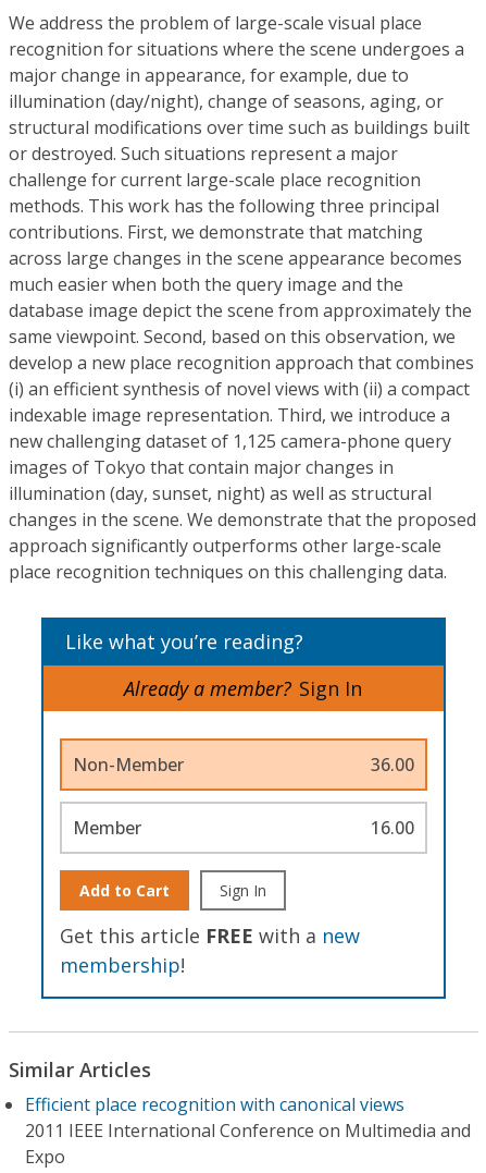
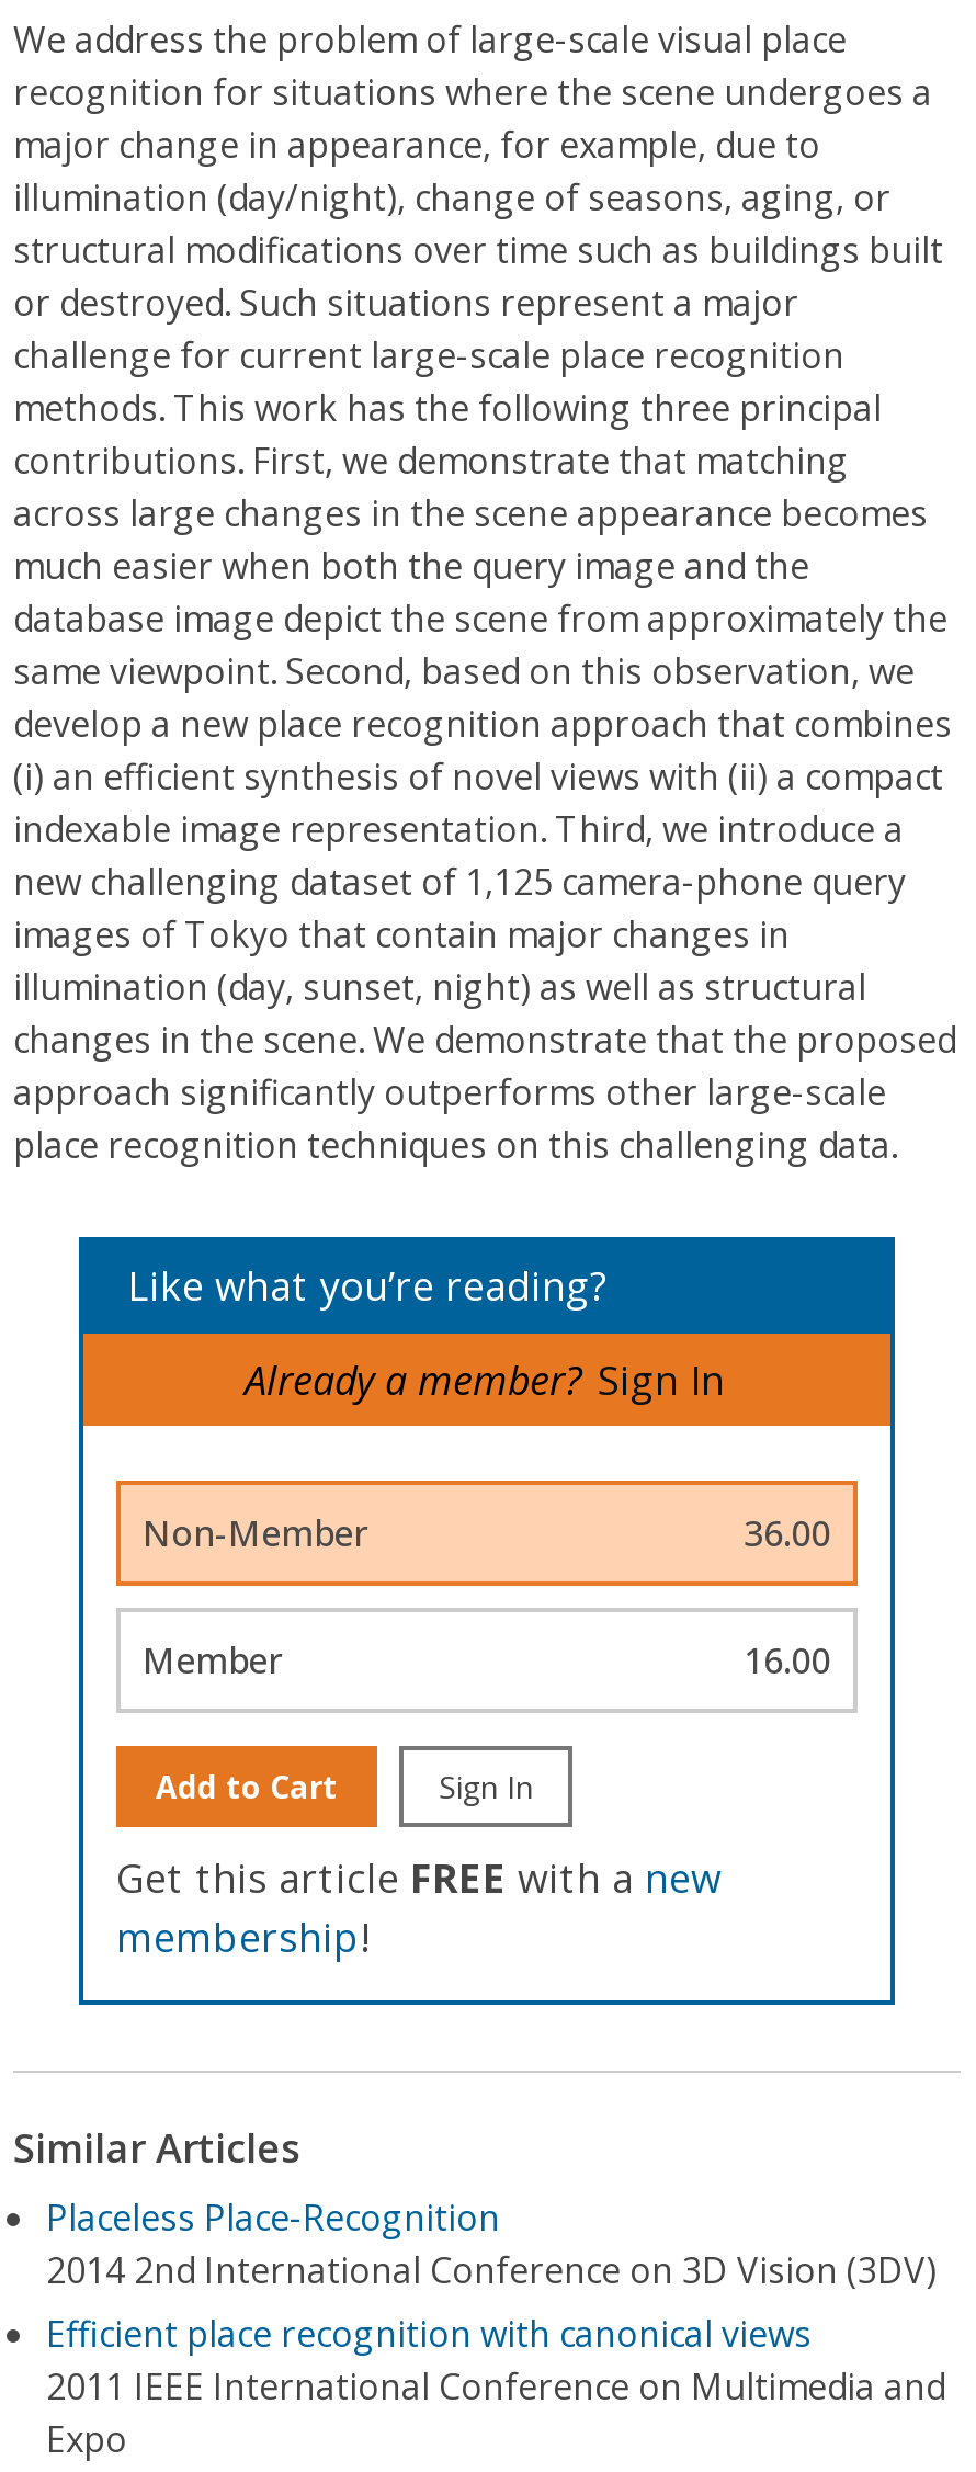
+ Placeless Place-Recognition
+ 2014 2nd International Conference on 3D Vision (3DV)
